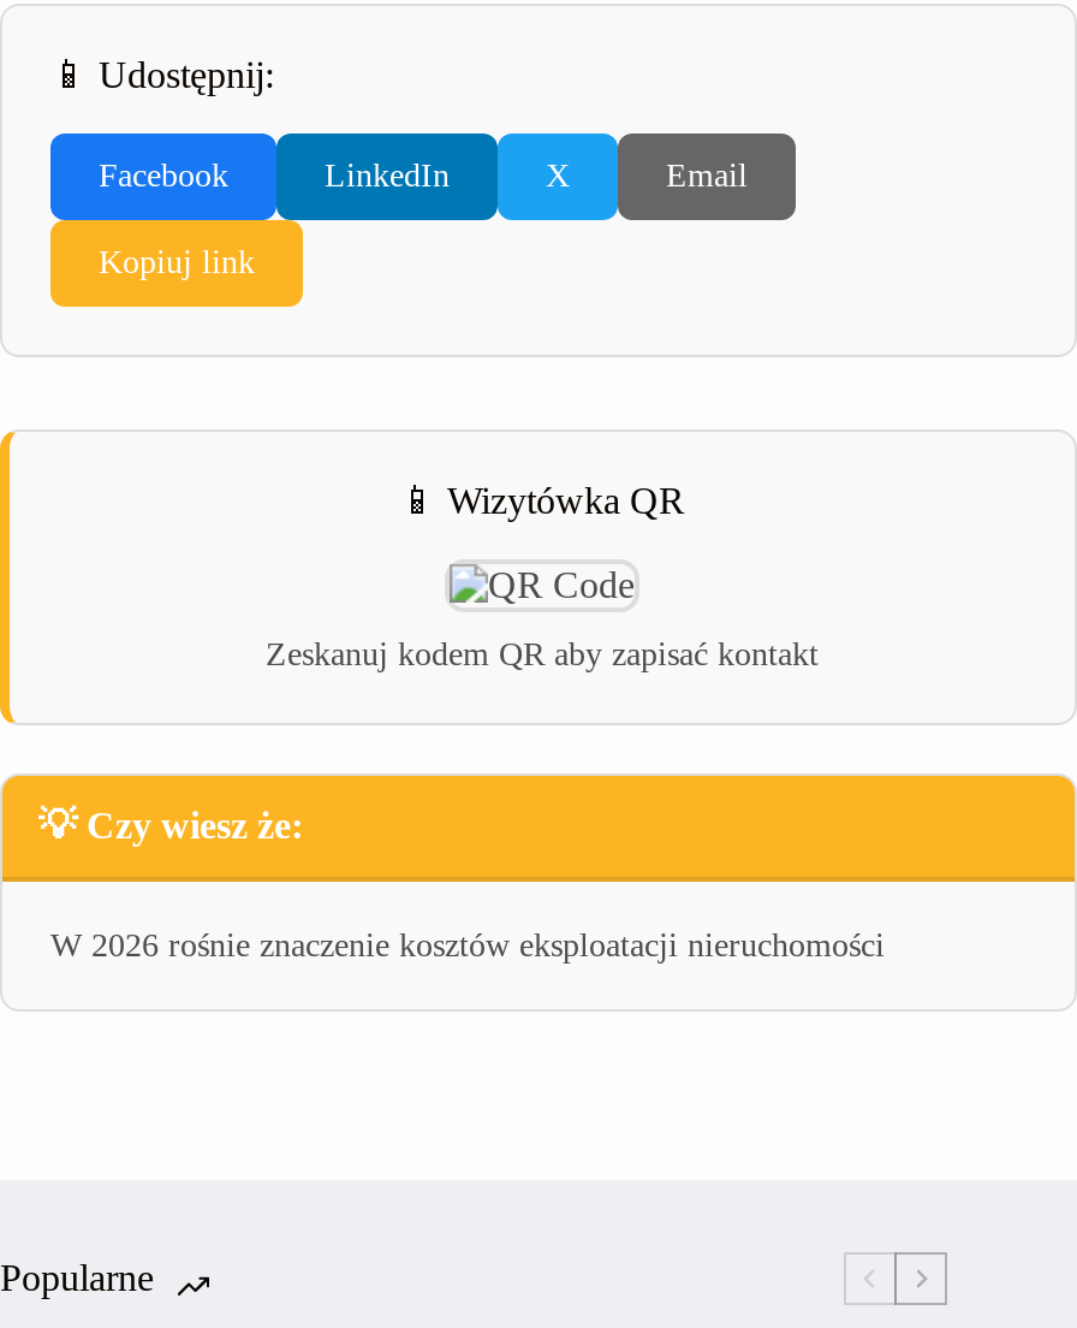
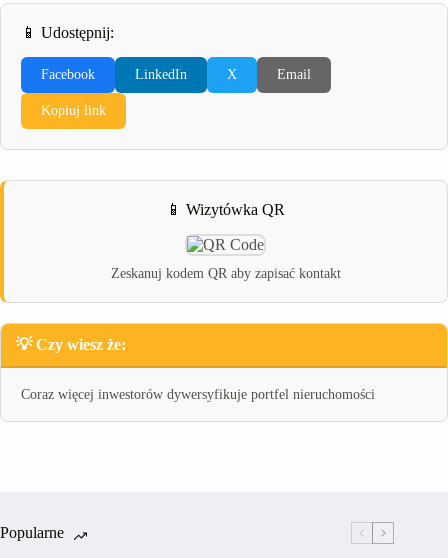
- W 2026 rośnie znaczenie kosztów eksploatacji nieruchomości
+ Coraz więcej inwestorów dywersyfikuje portfel nieruchomości
